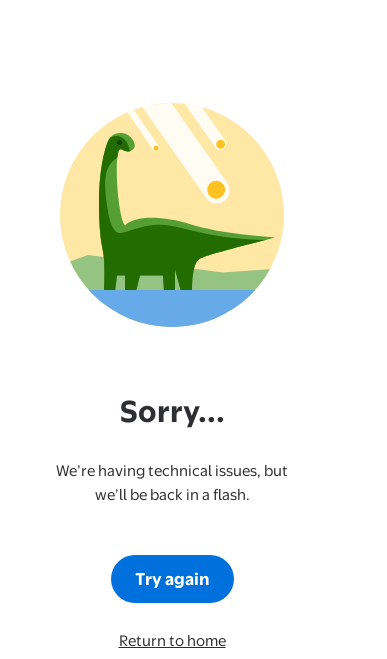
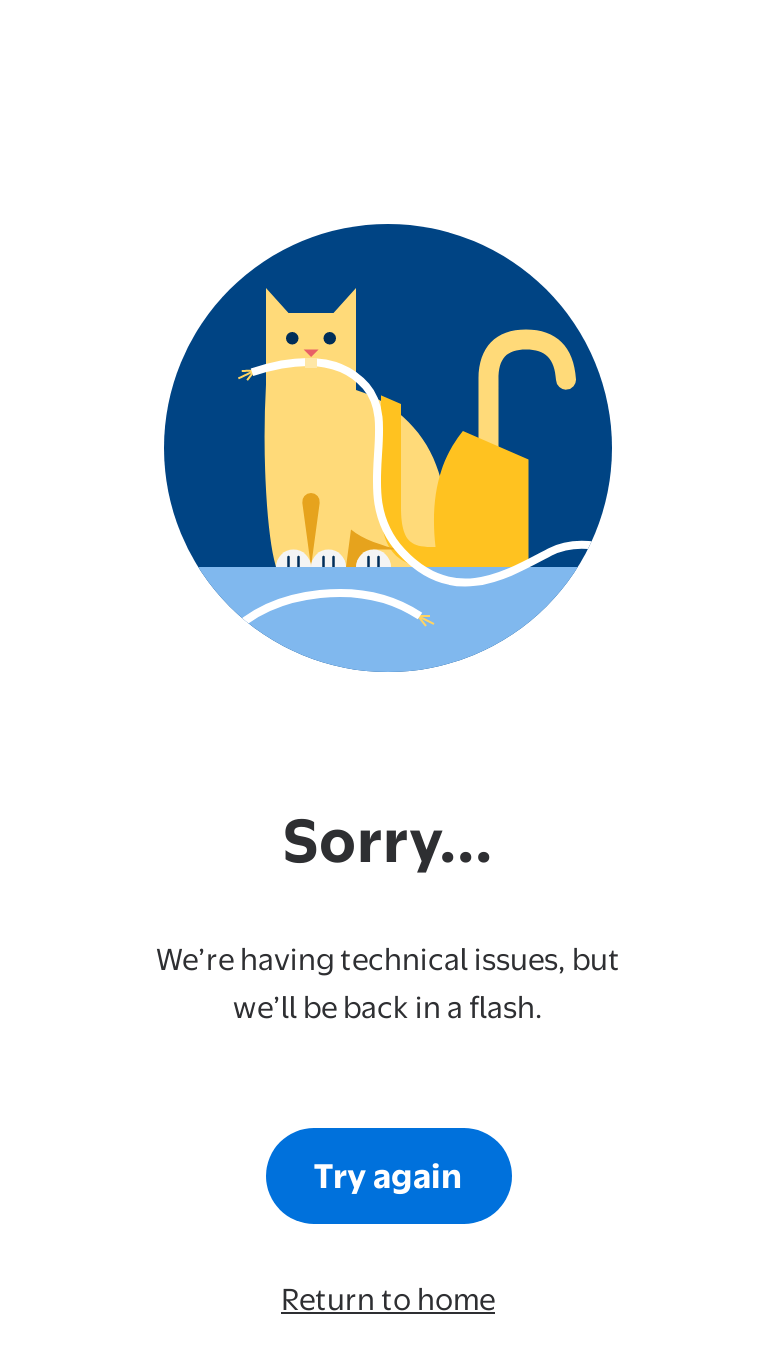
- [image]
+ [image]
